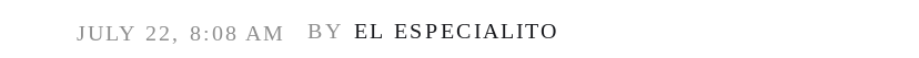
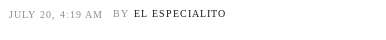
- JULY 22, 8:08 AM BY EL ESPECIALITO
+ JULY 20, 4:19 AM BY EL ESPECIALITO
